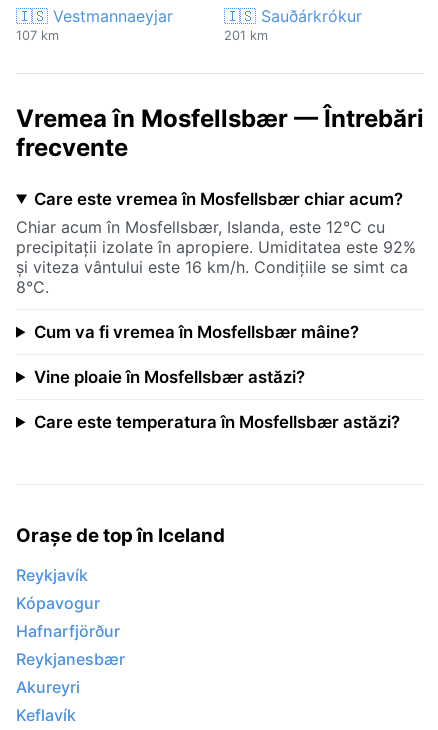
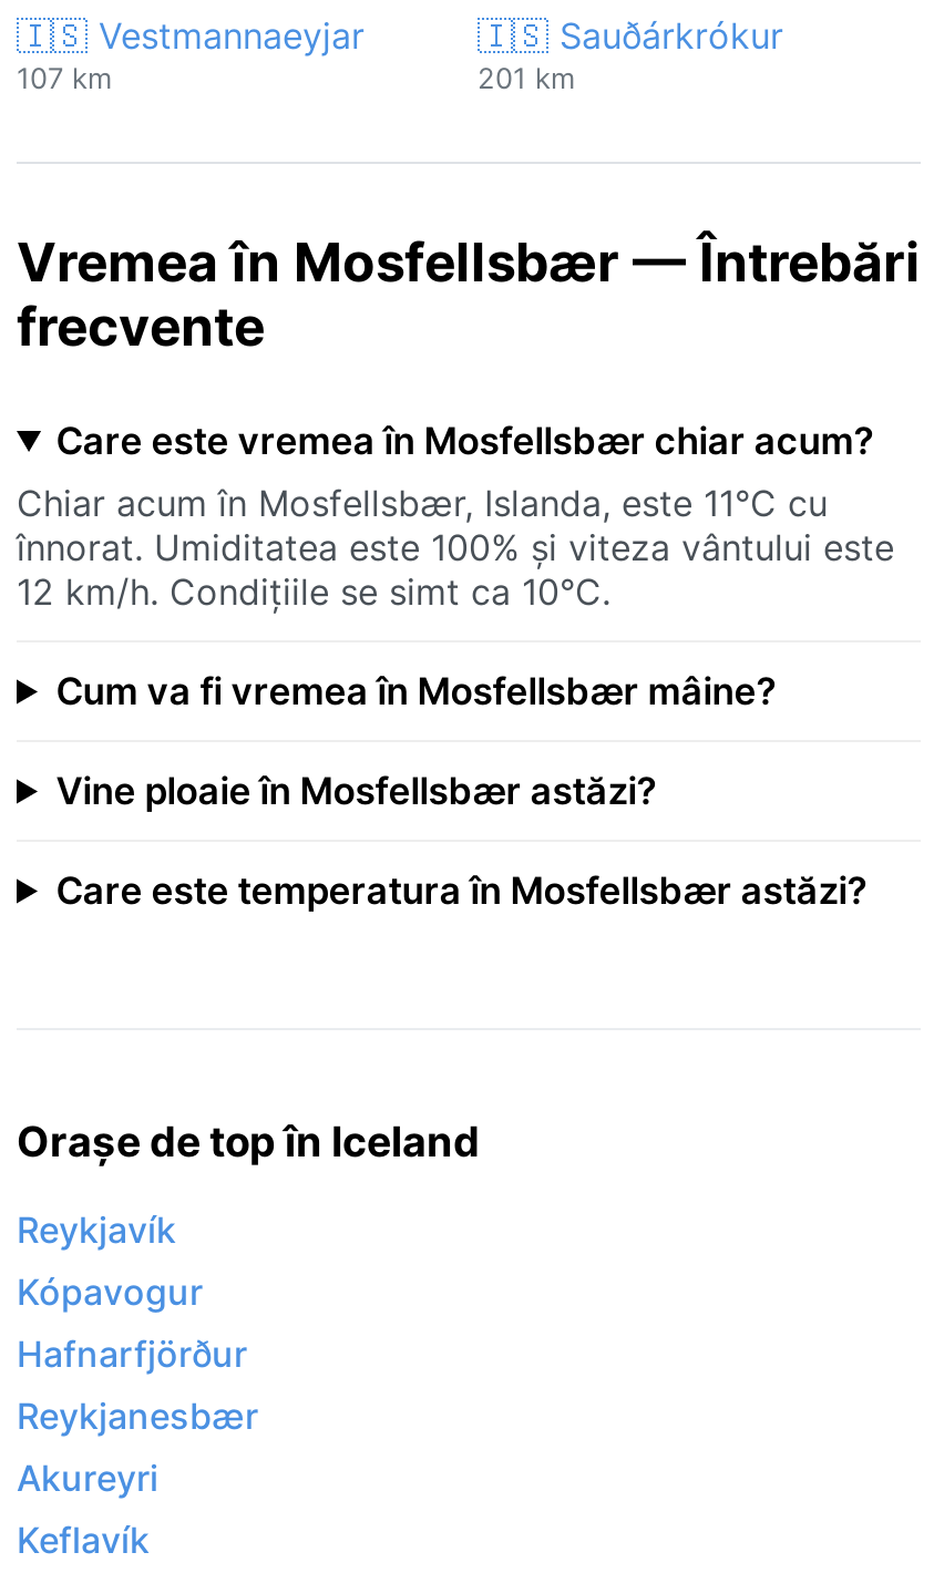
- Chiar acum în Mosfellsbær, Islanda, este 12°C cu
- precipitații izolate în apropiere. Umiditatea este 92%
- și viteza vântului este 16 km/h. Condițiile se simt ca
- 8°C.
+ Chiar acum în Mosfellsbær, Islanda, este 11°C cu
+ înnorat. Umiditatea este 100% și viteza vântului este
+ 12 km/h. Condițiile se simt ca 10°C.
